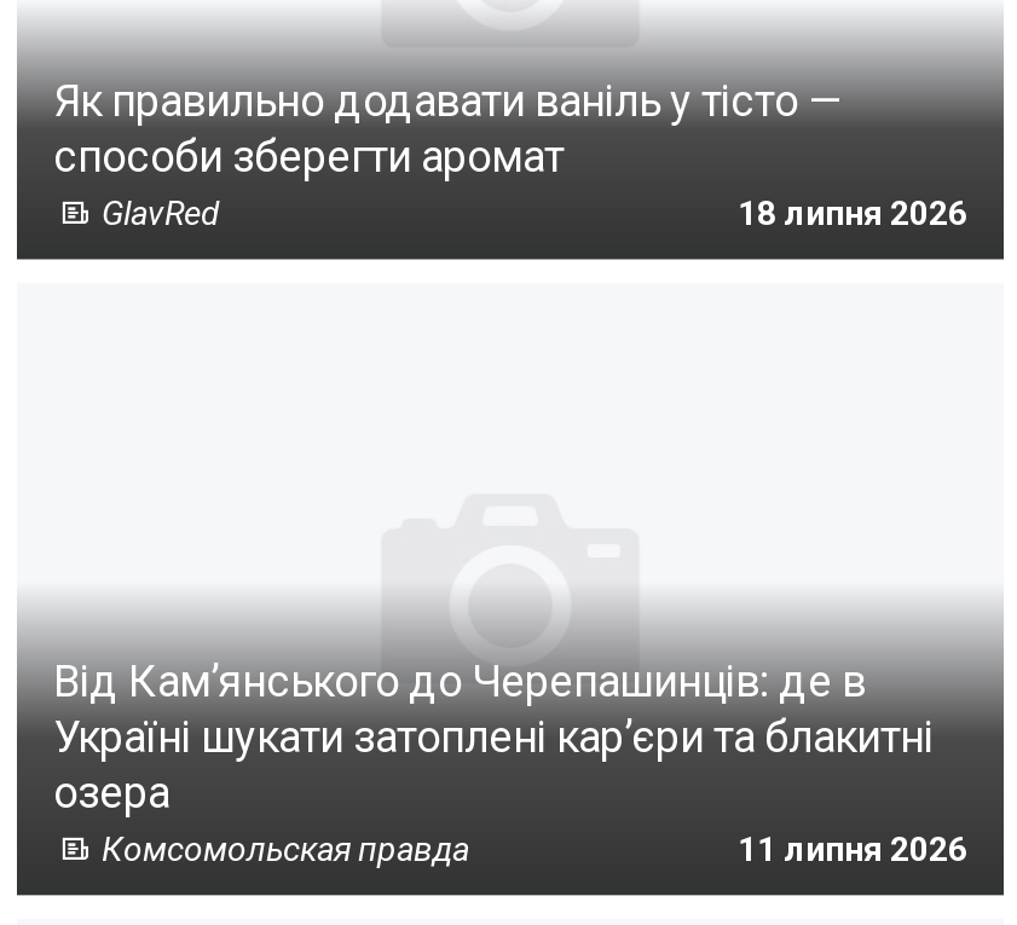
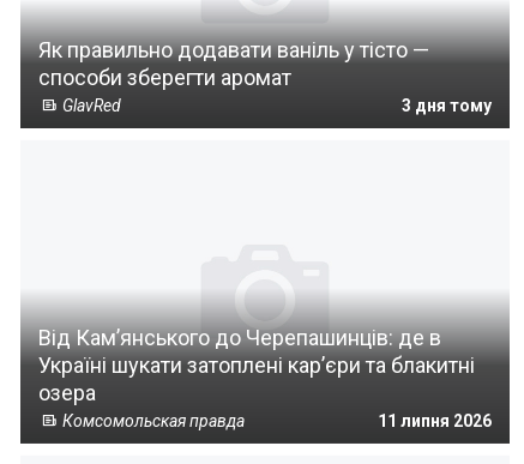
- 18 липня 2026
+ 3 дня тому
